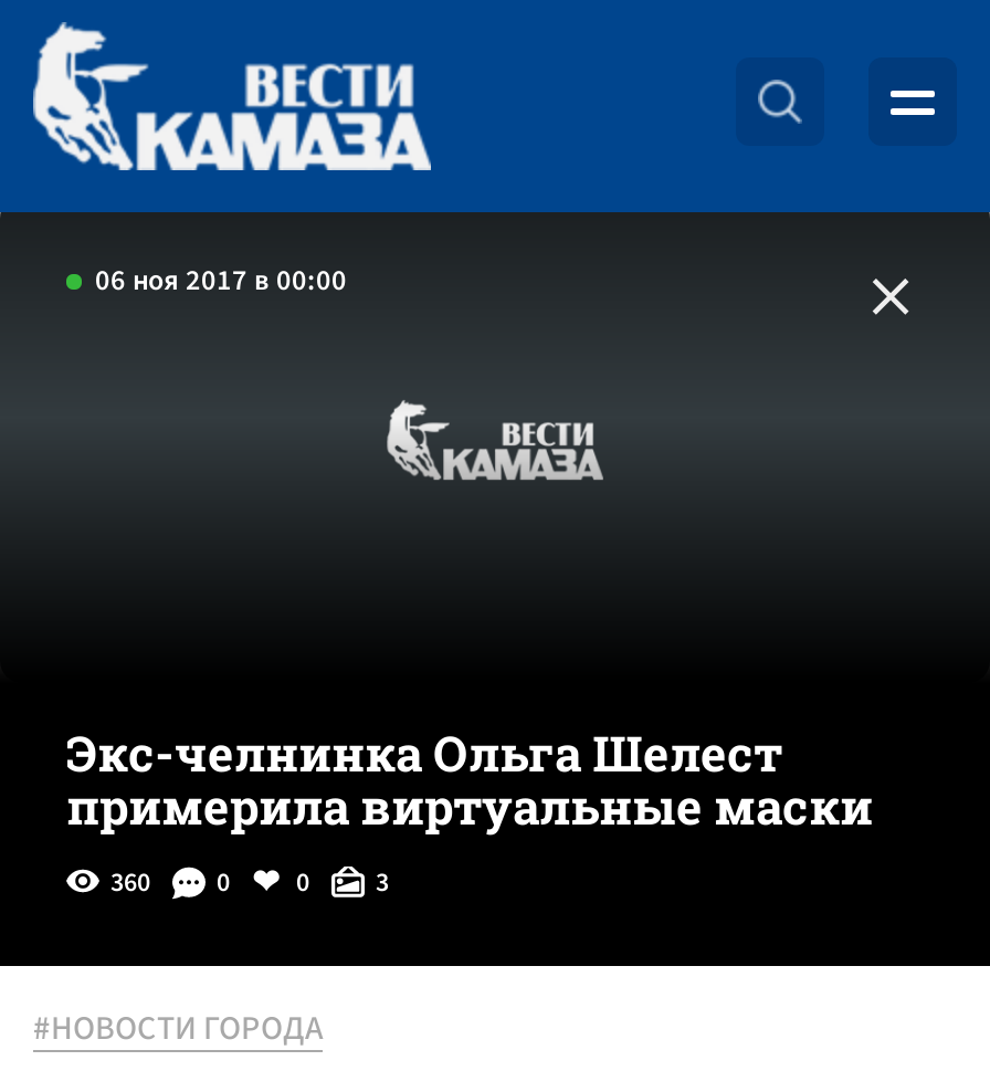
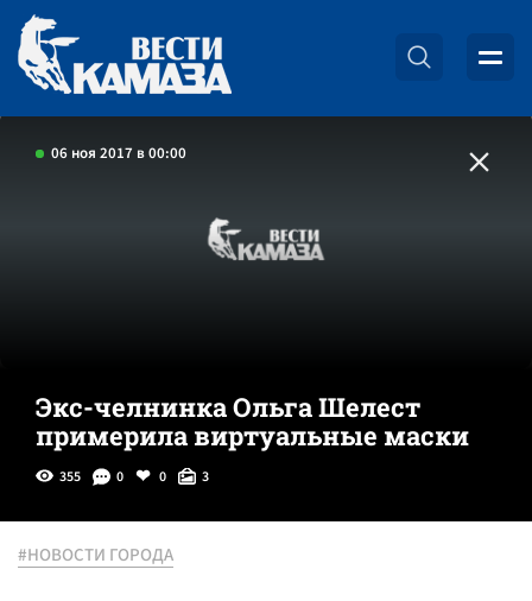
- 360 0 0 3
+ 355 0 0 3
